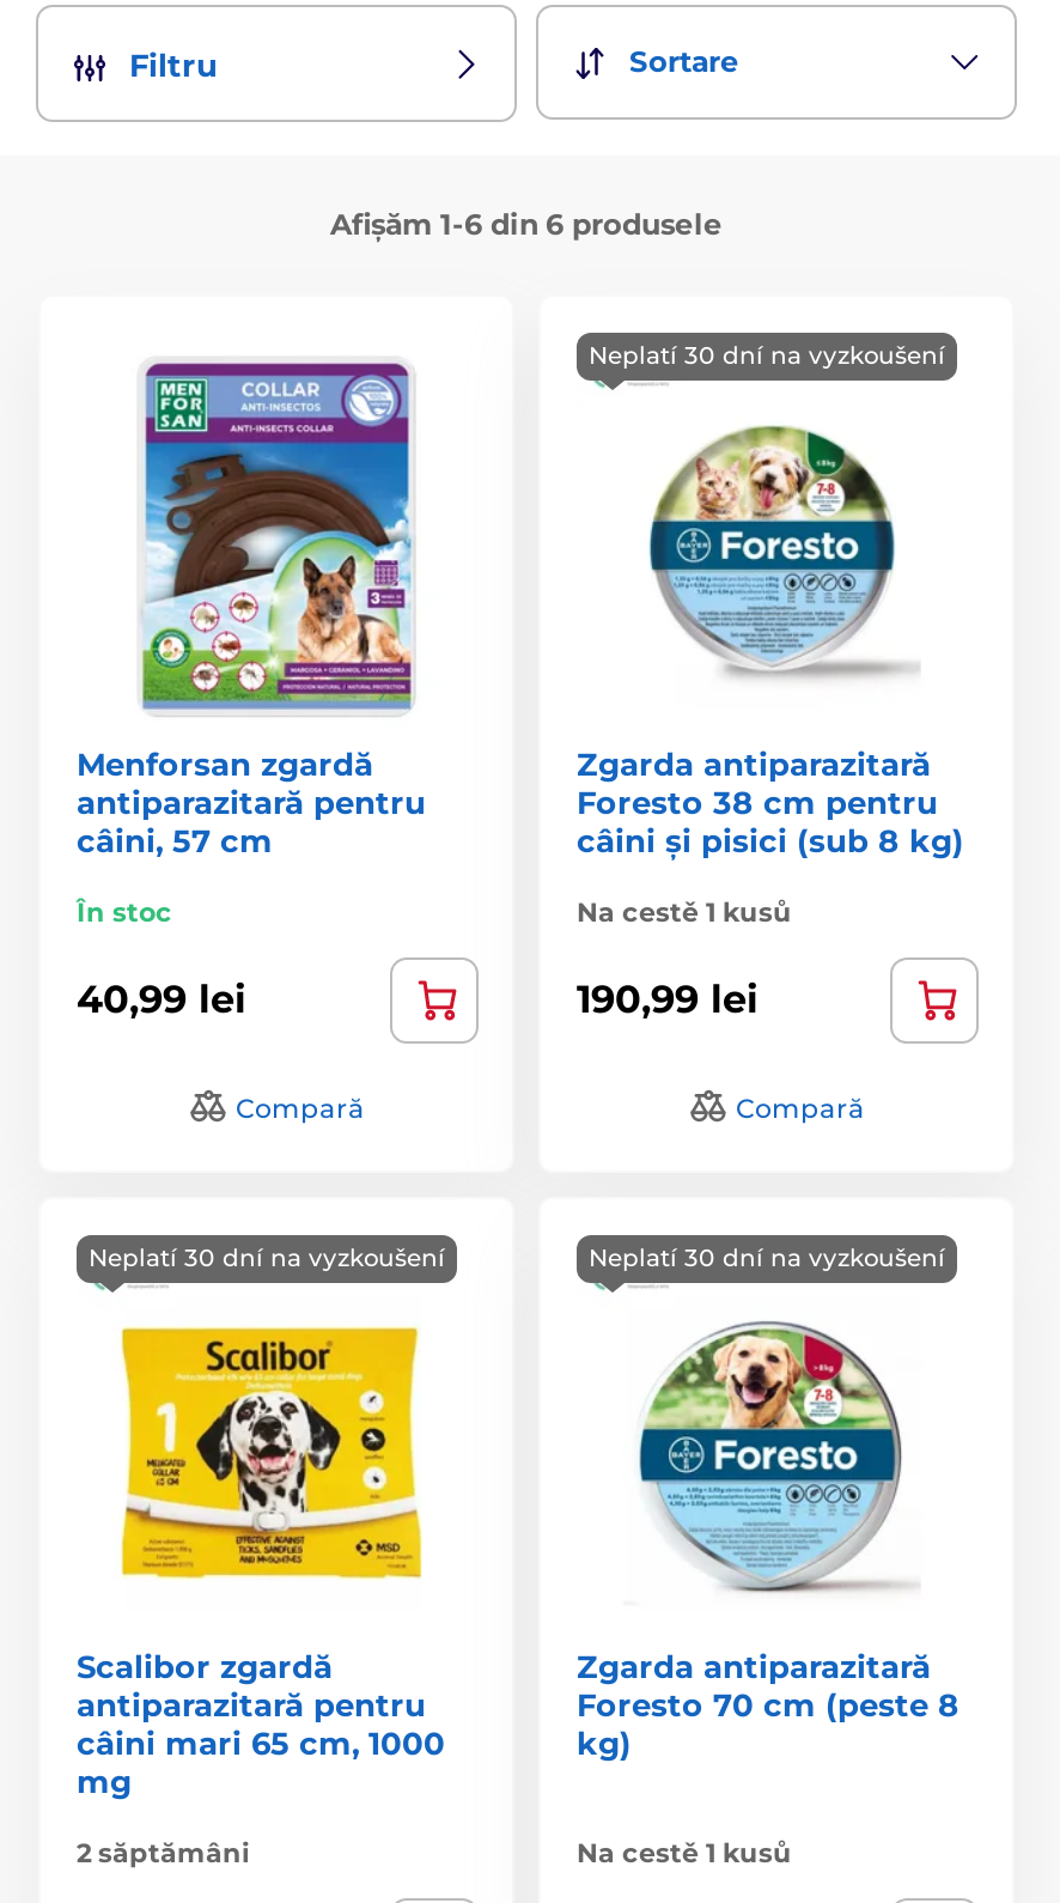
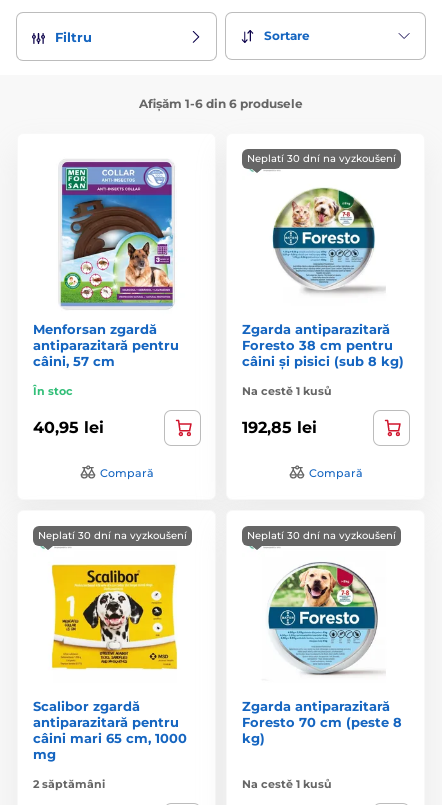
- 40,99 lei
+ 40,95 lei

- 190,99 lei
+ 192,85 lei
